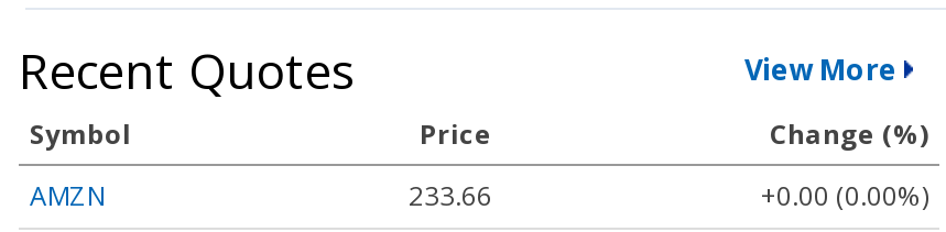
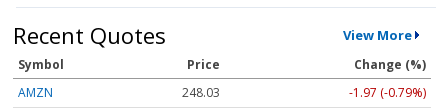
- 233.66
+ 248.03

- +0.00 (0.00%)
+ -1.97 (-0.79%)
